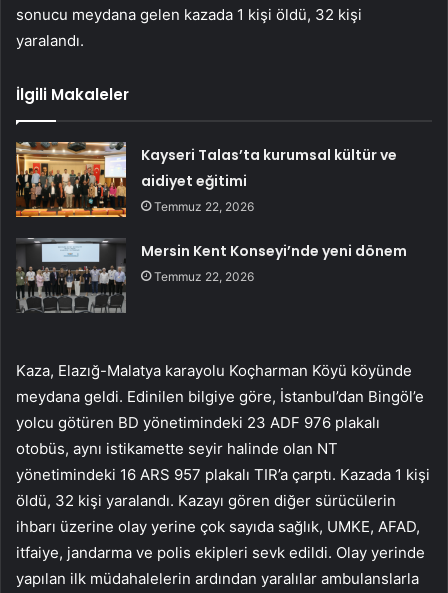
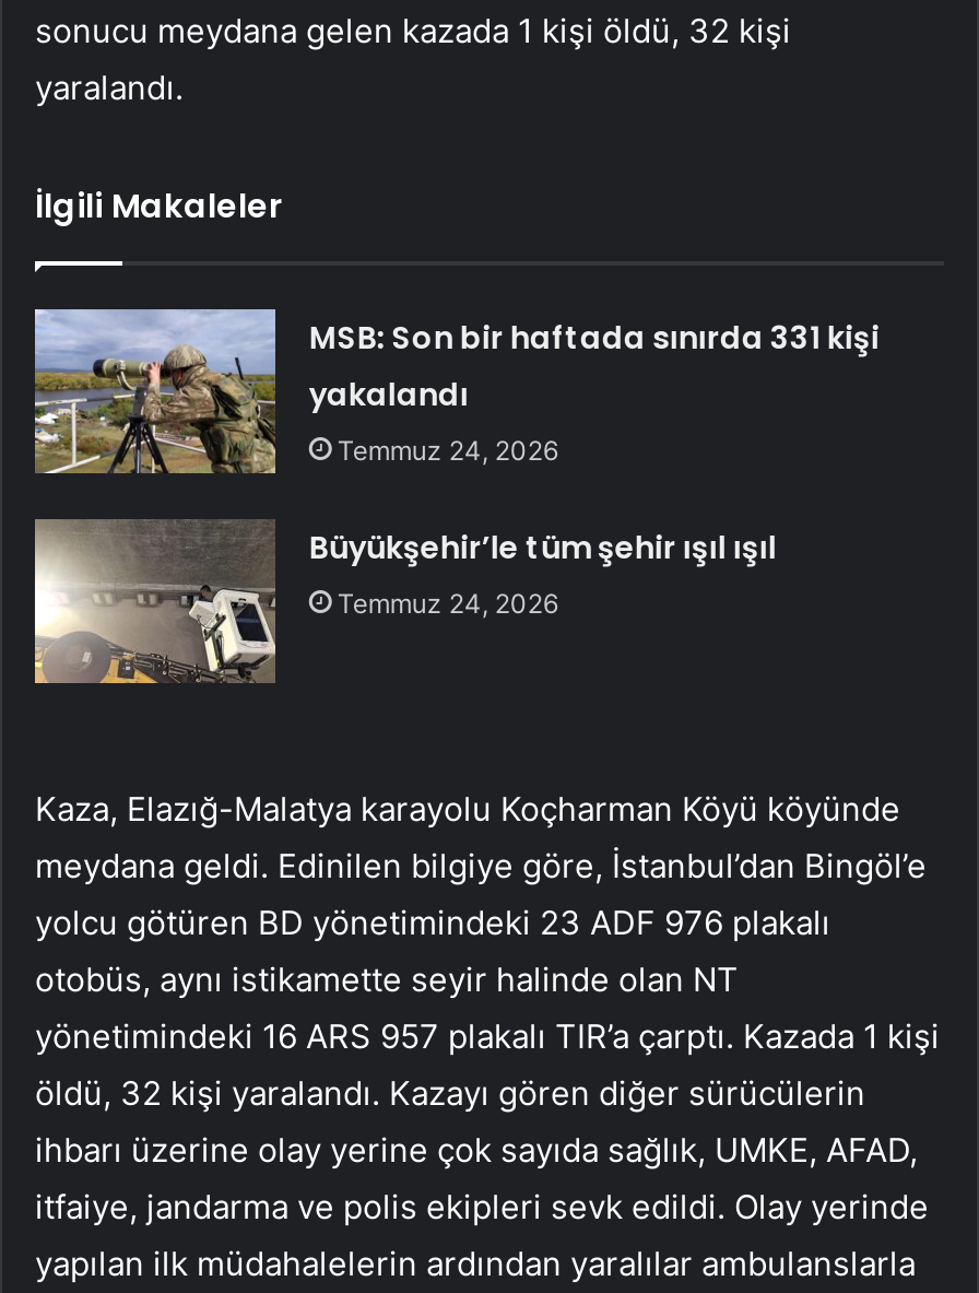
- [image]
- Kayseri Talas’ta kurumsal kültür ve
- aidiyet eğitimi
- Temmuz 22, 2026
+ [image]
+ MSB: Son bir haftada sınırda 331 kişi
+ yakalandı
+ Temmuz 24, 2026

- [image]
- Mersin Kent Konseyi’nde yeni dönem
- Temmuz 22, 2026
+ [image]
+ Büyükşehir’le tüm şehir ışıl ışıl
+ Temmuz 24, 2026
